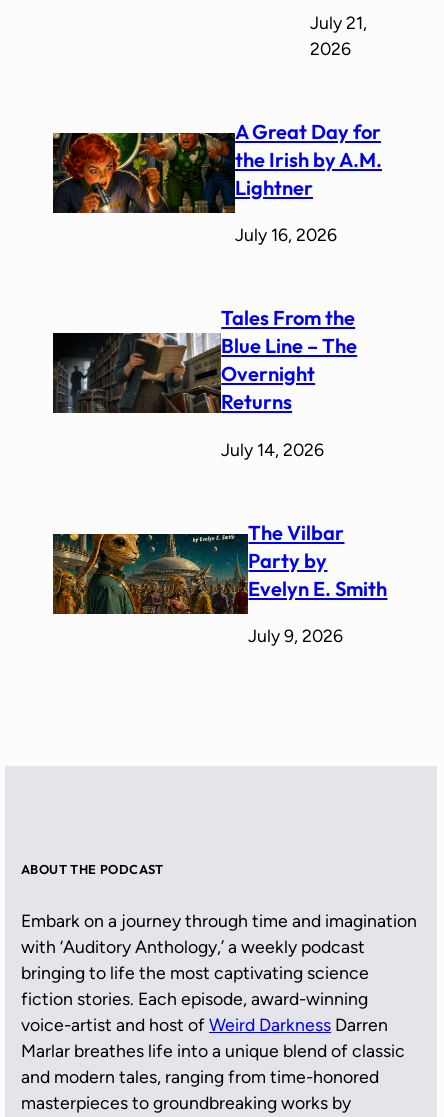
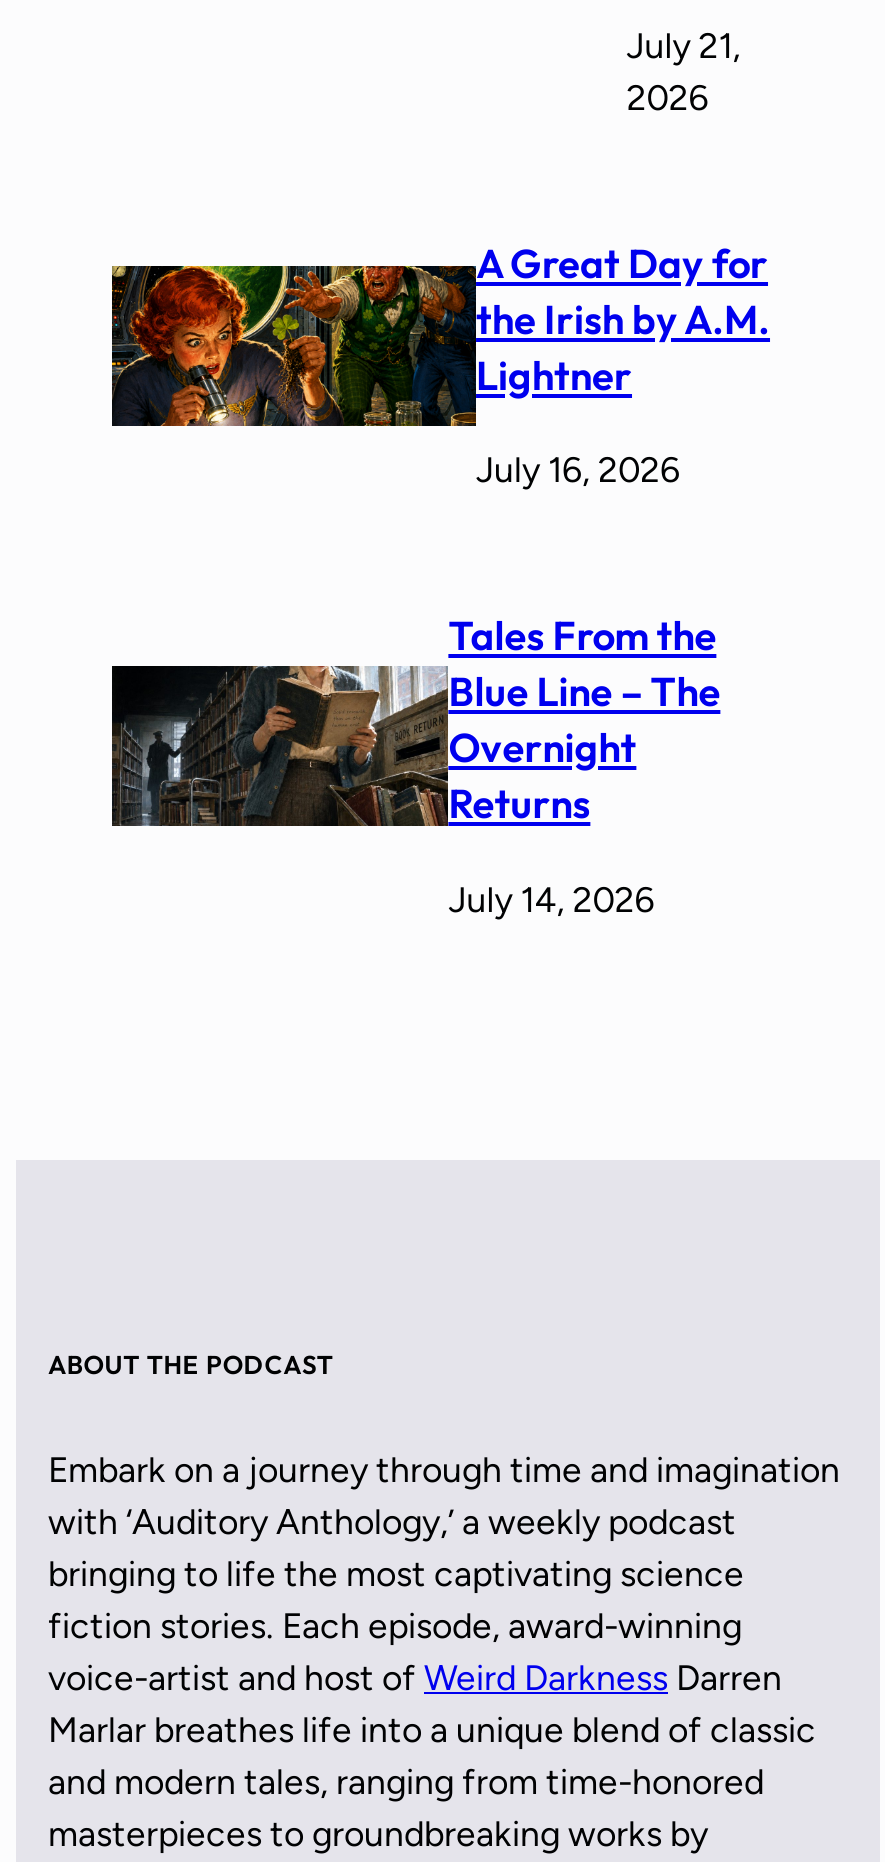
- [image]
- The Vilbar
- Party by
- Evelyn E. Smith
- July 9, 2026
